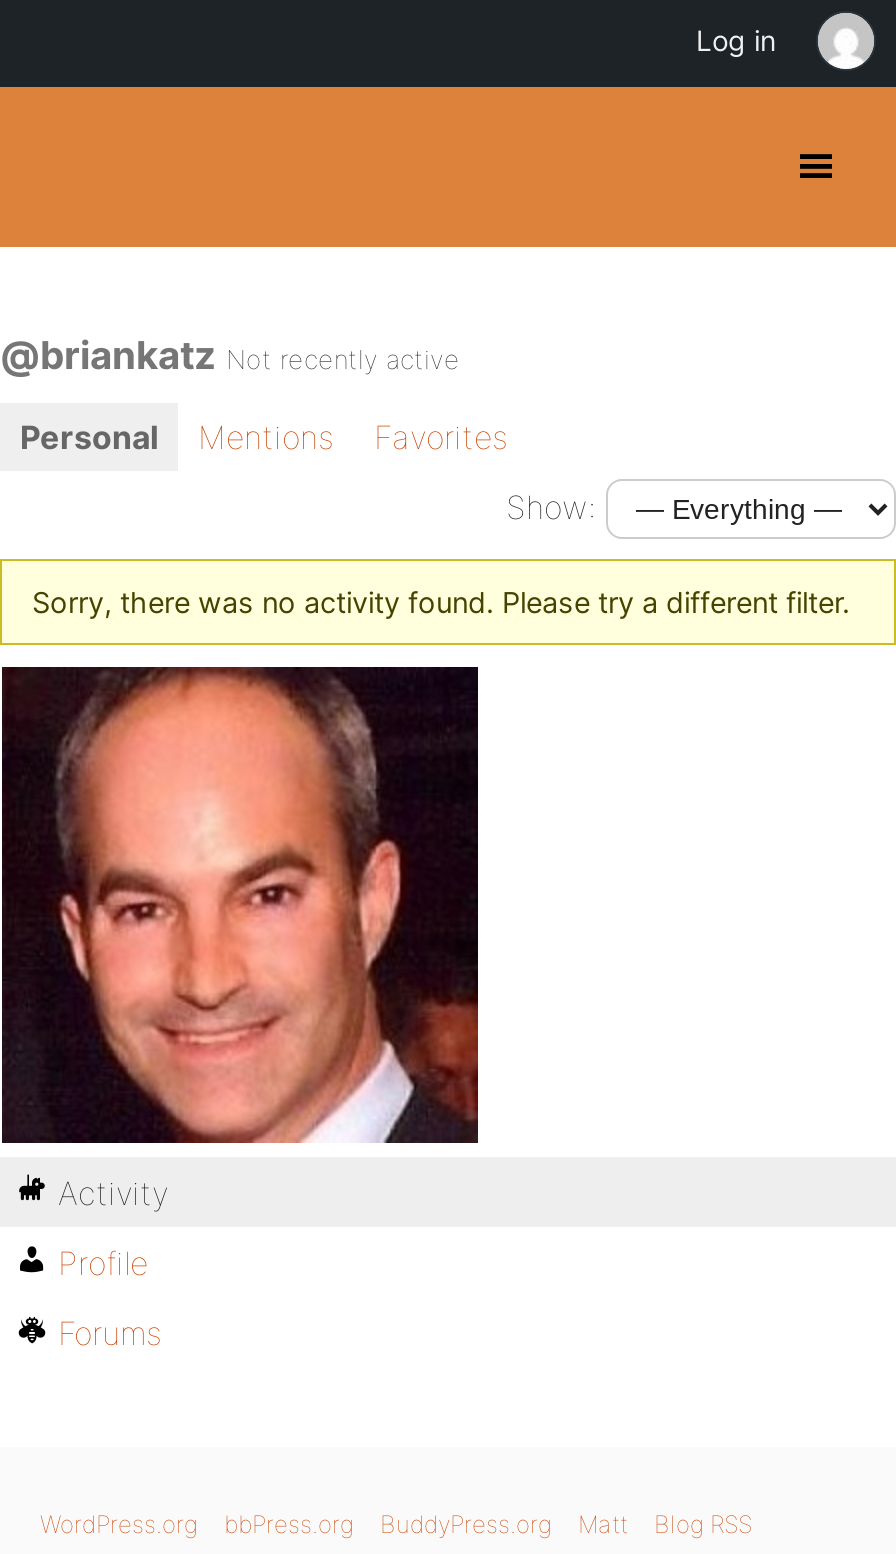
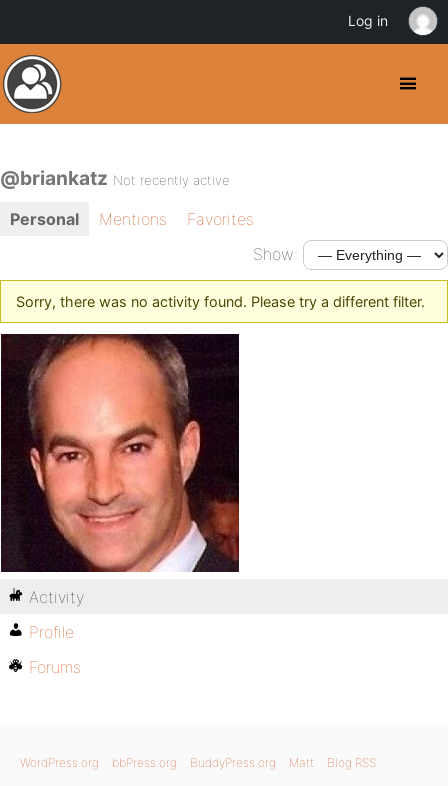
+ [image]
